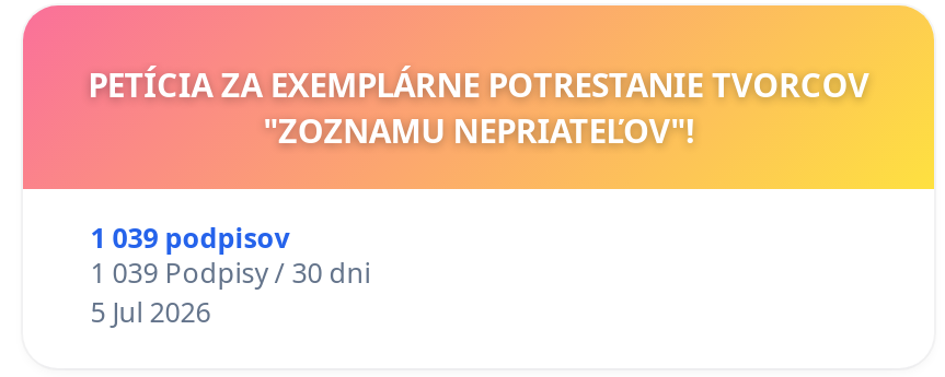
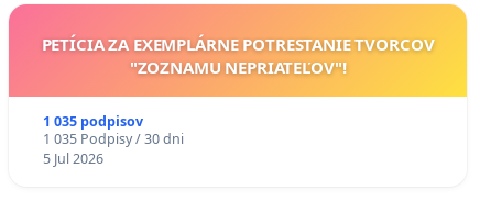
- 1 039 podpisov
+ 1 035 podpisov

- 1 039 Podpisy / 30 dni
+ 1 035 Podpisy / 30 dni
